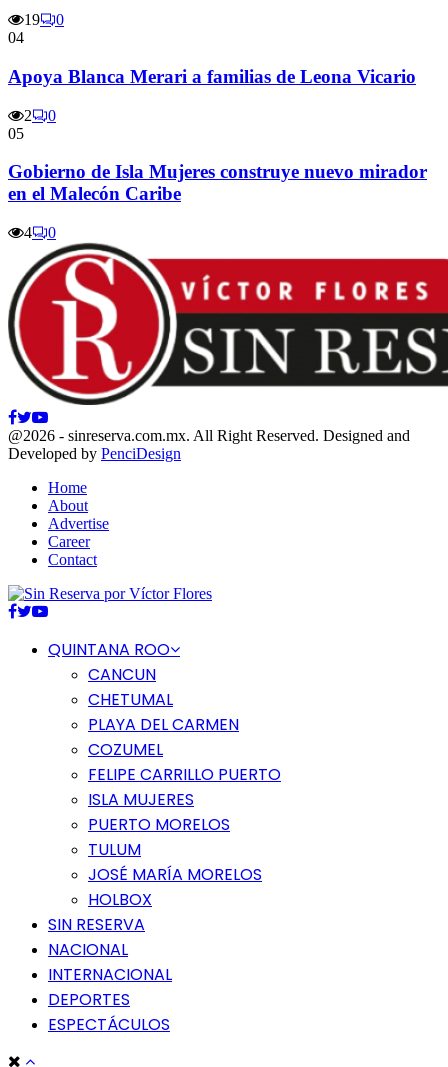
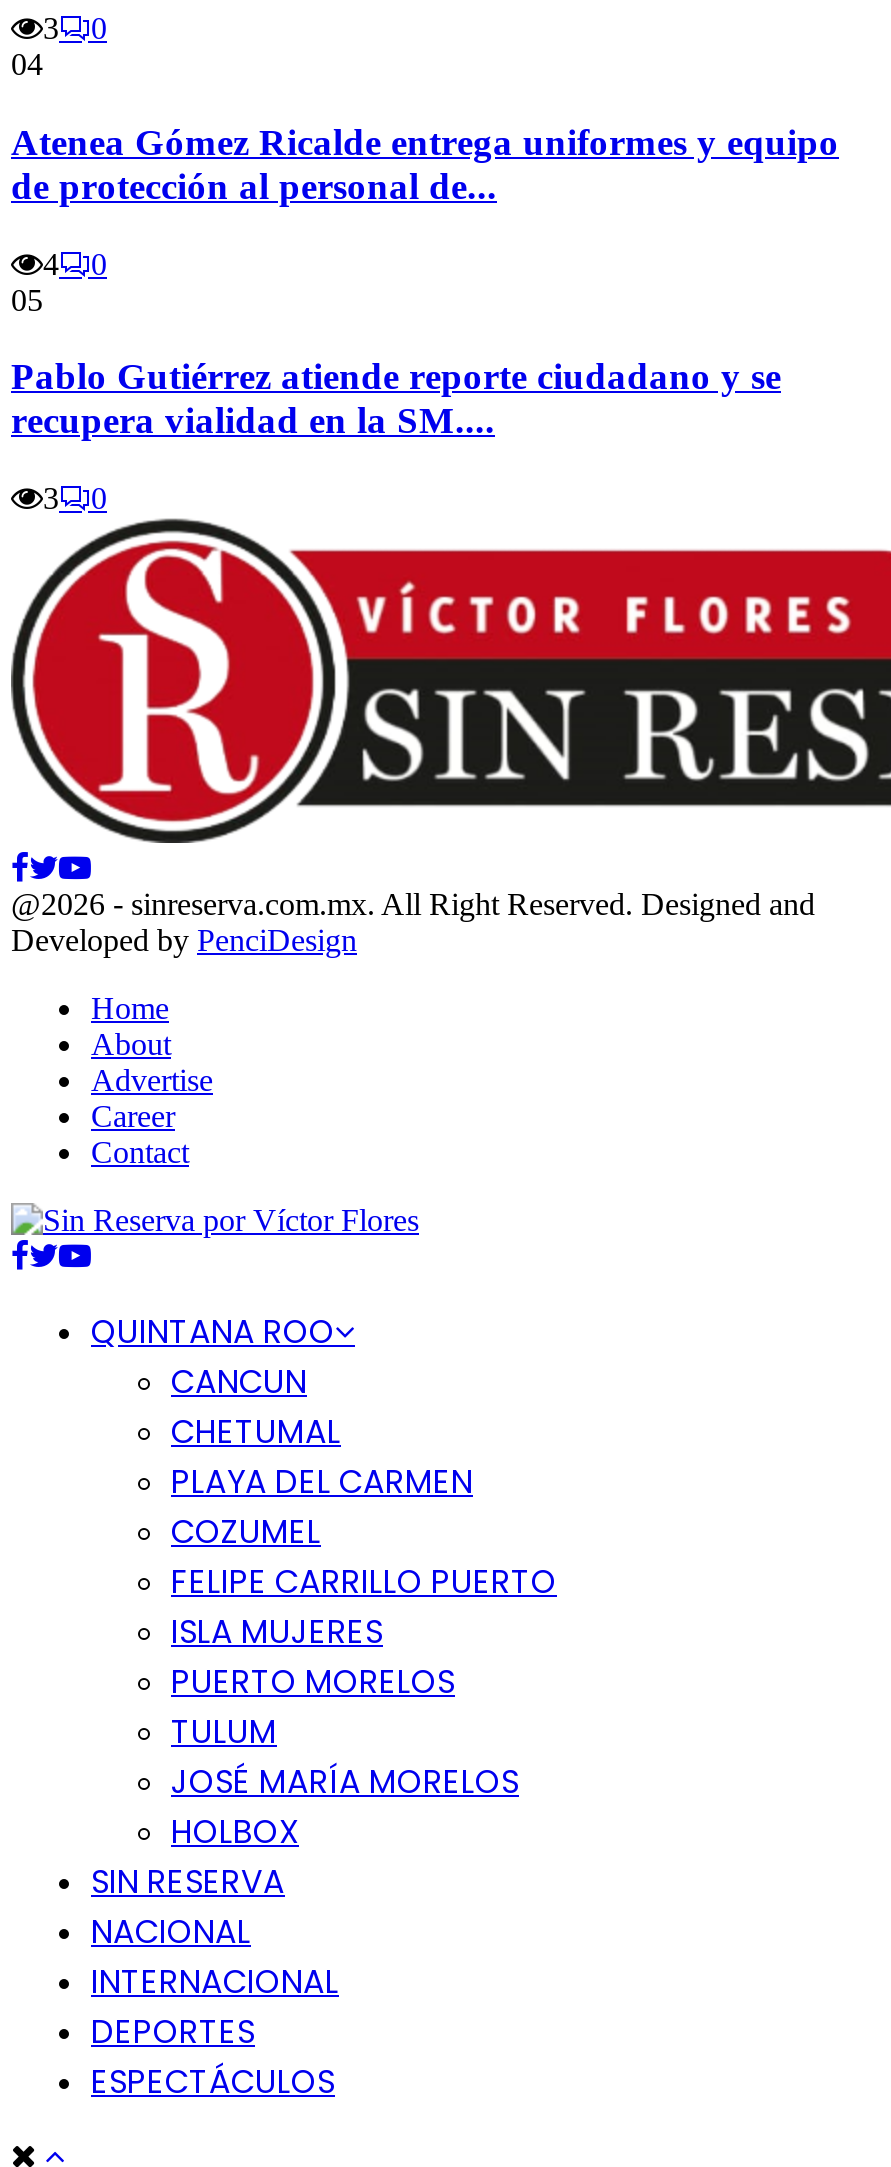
- 19
+ 3

- Apoya Blanca Merari a familias de Leona Vicario
+ Atenea Gómez Ricalde entrega uniformes y equipo
+ de protección al personal de...

- 2
+ 4

- Gobierno de Isla Mujeres construye nuevo mirador
- en el Malecón Caribe
+ Pablo Gutiérrez atiende reporte ciudadano y se
+ recupera vialidad en la SM....

- 4
+ 3
